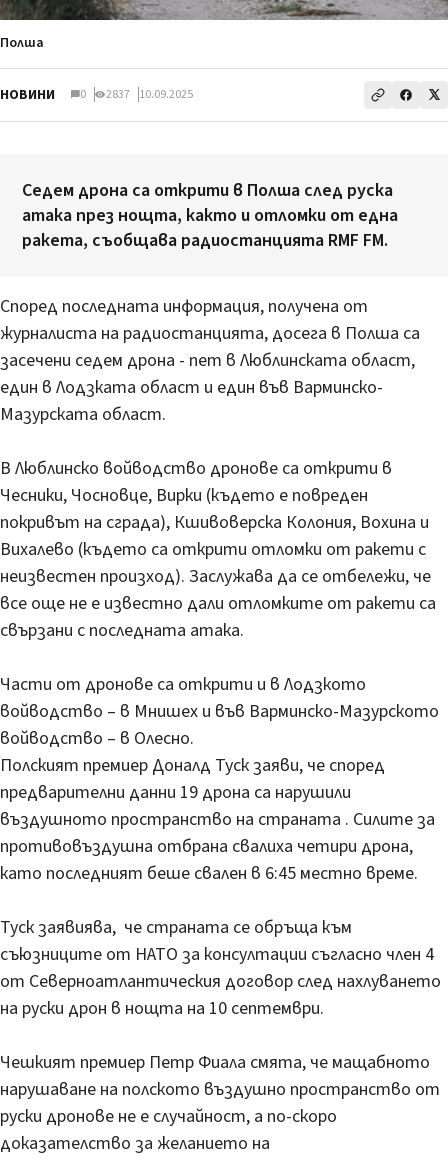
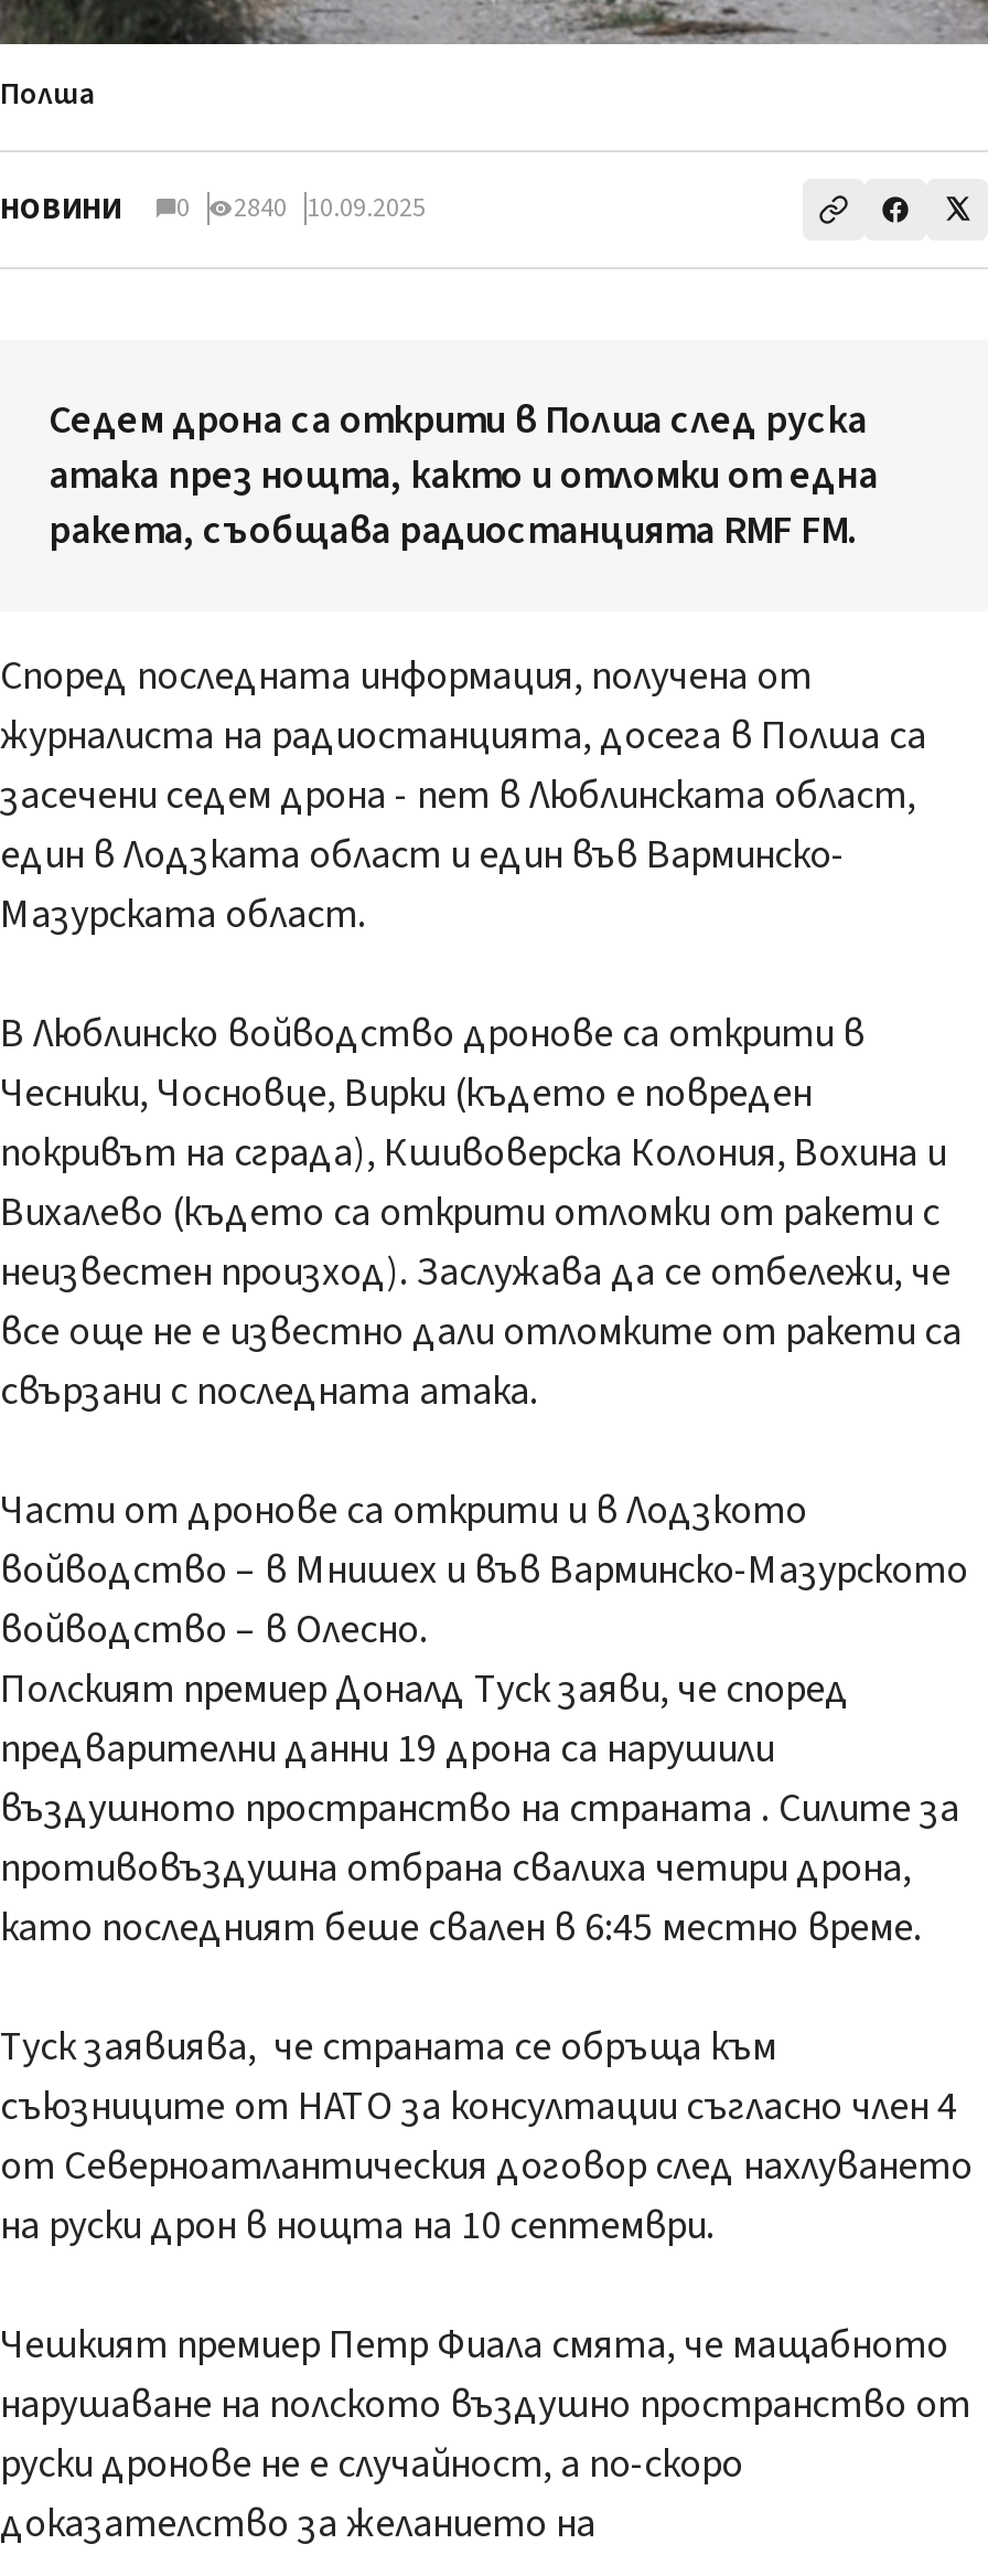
- НОВИНИ 0 2837 10.09.2025
+ НОВИНИ 0 2840 10.09.2025
